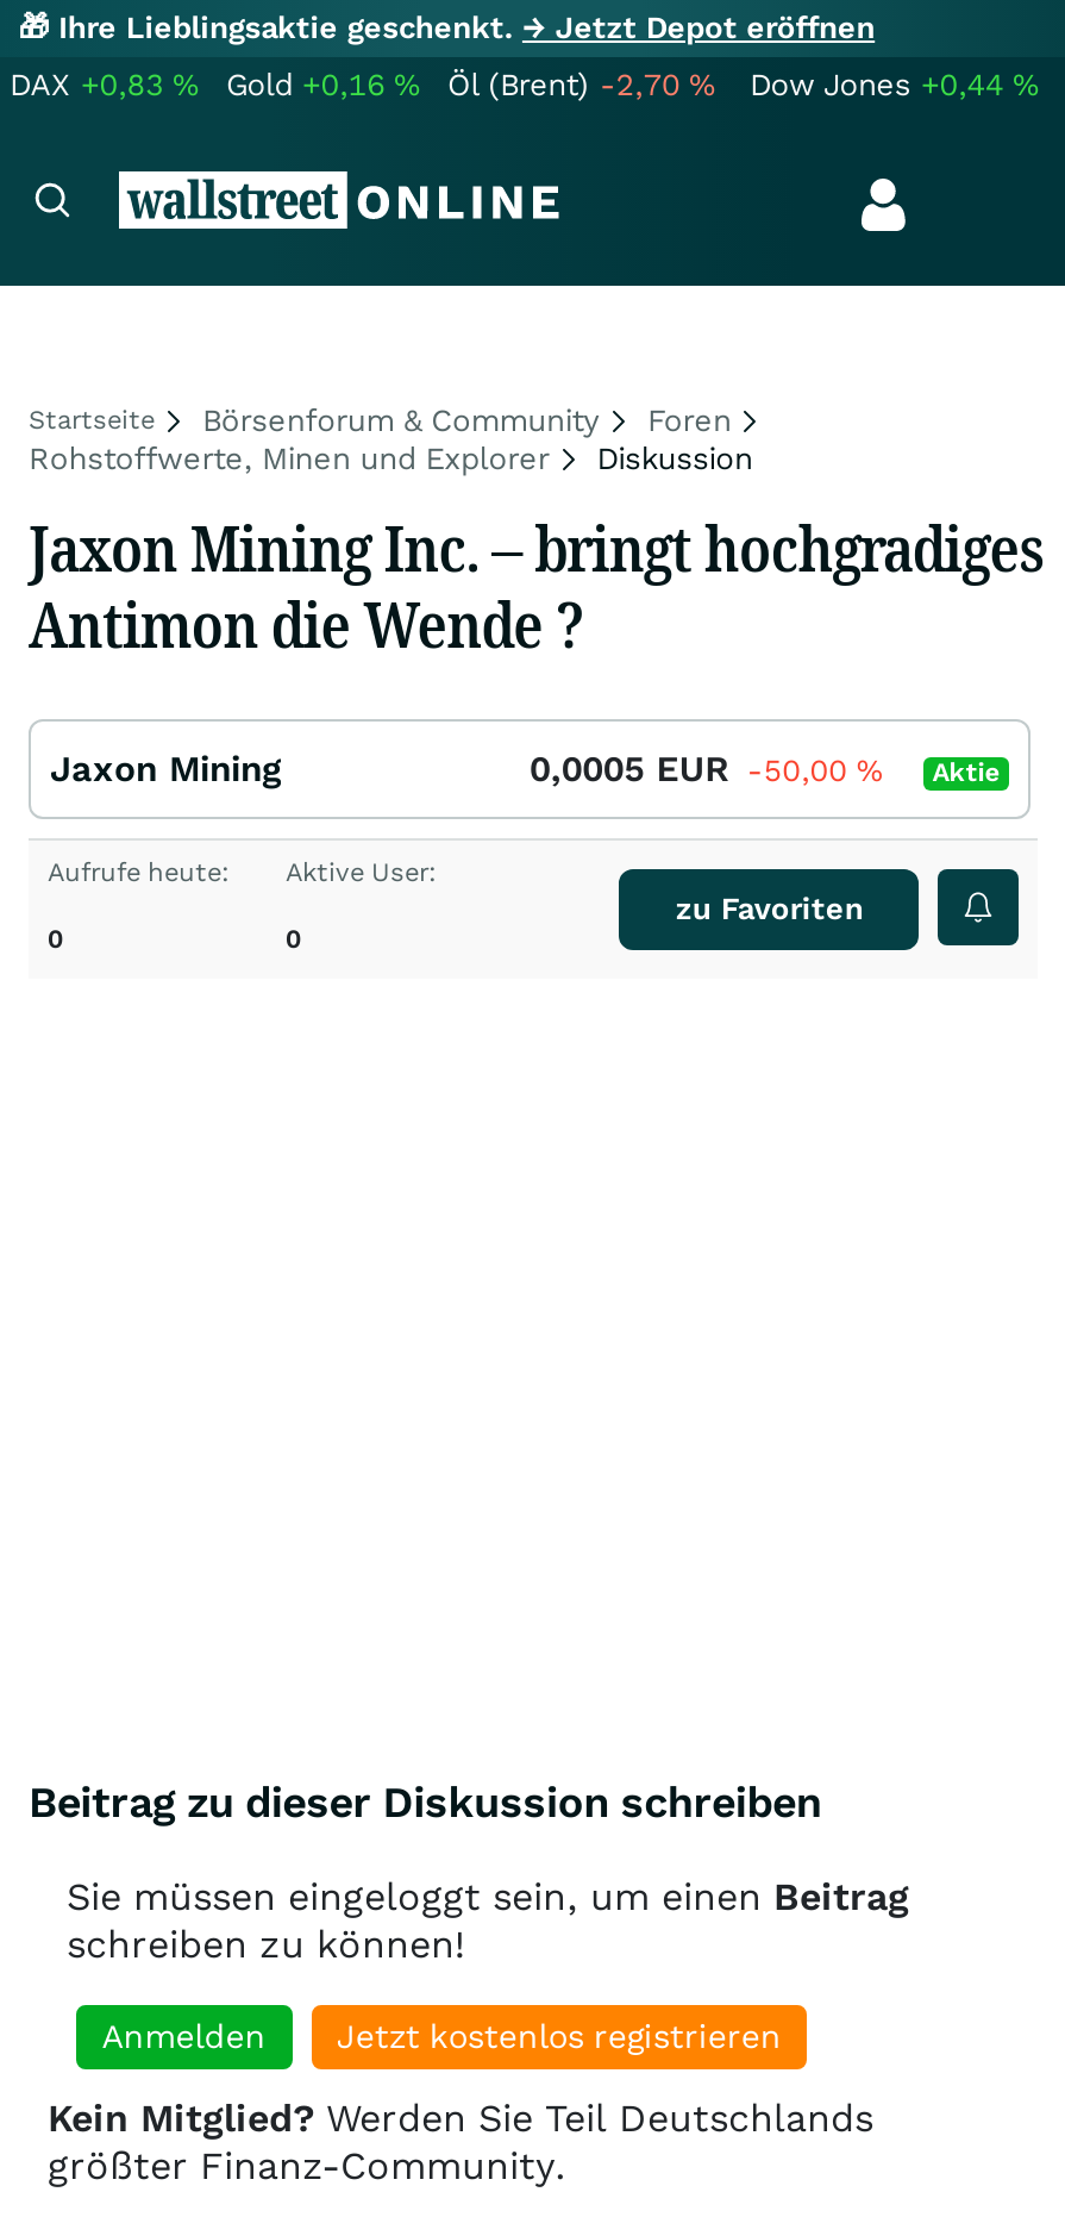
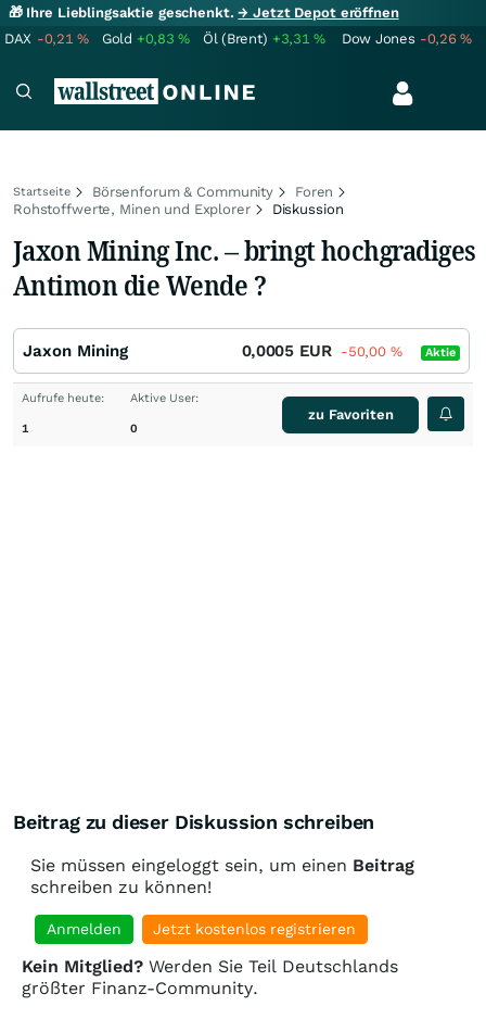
- DAX +0,83%
+ DAX -0,21%

- Gold +0,16%
+ Gold +0,83%

- Öl (Brent) -2,70%
+ Öl (Brent) +3,31%

- Dow Jones +0,44%
+ Dow Jones -0,26%

- 0
+ 1
